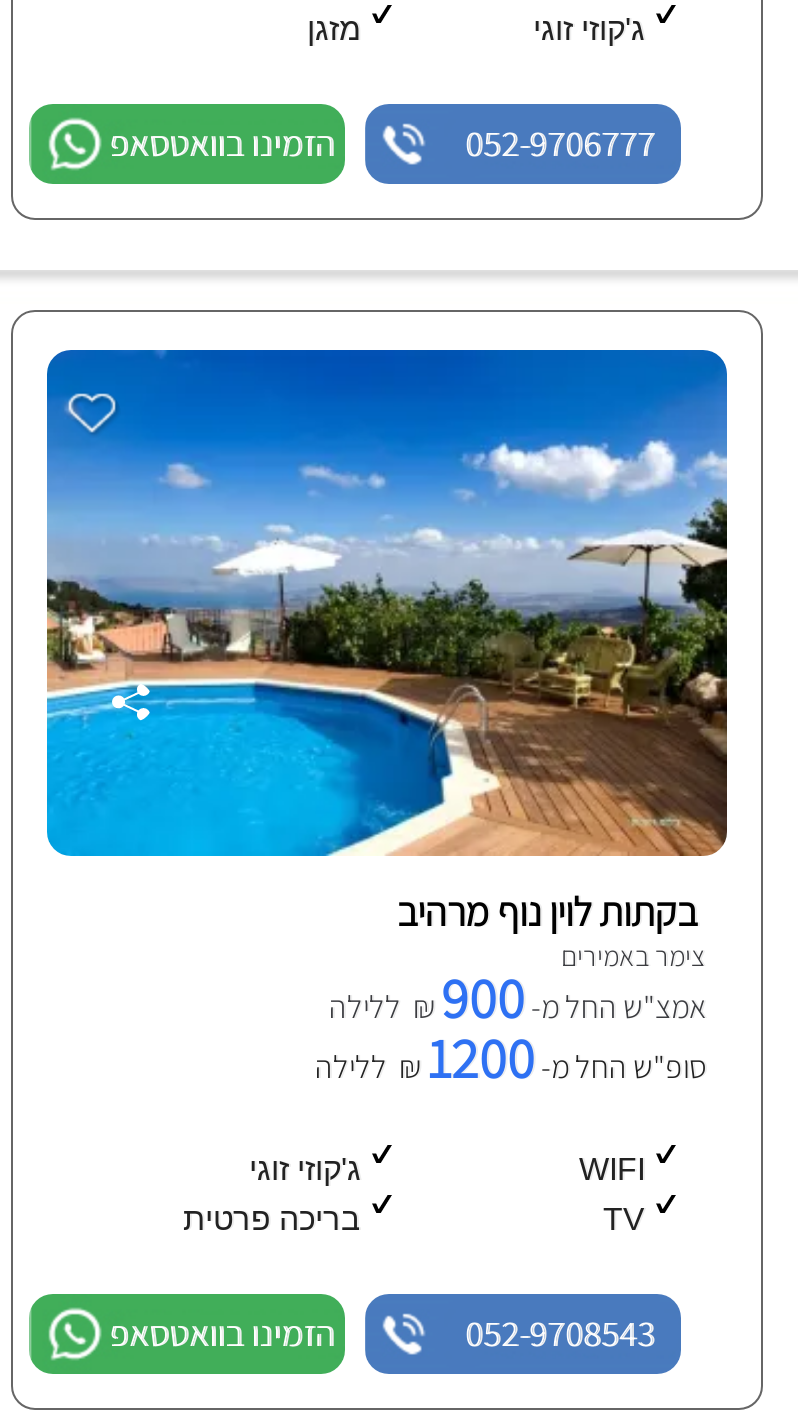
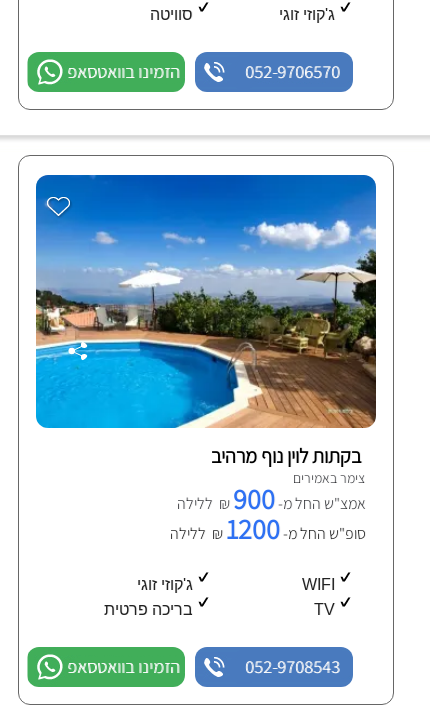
- מזגן
+ סוויטה

- 052-9706777
+ 052-9706570
